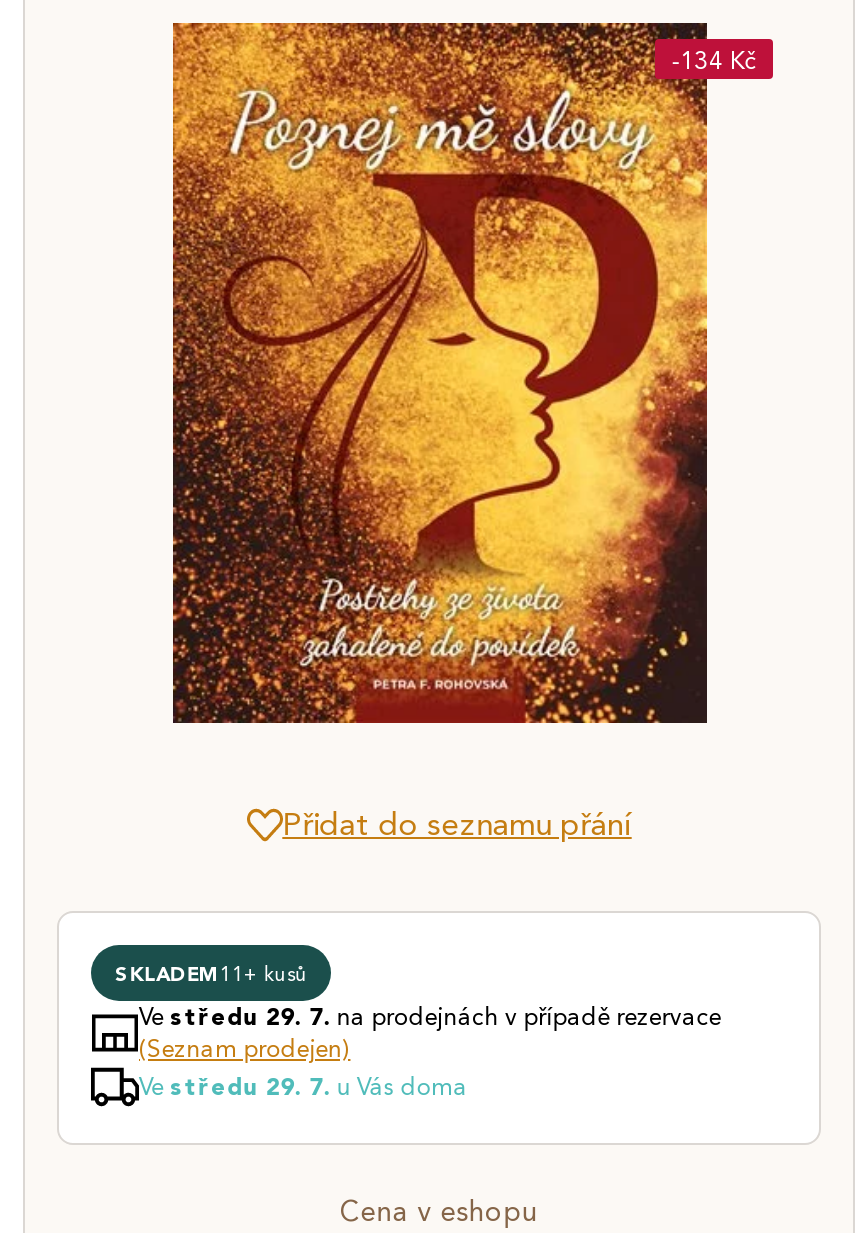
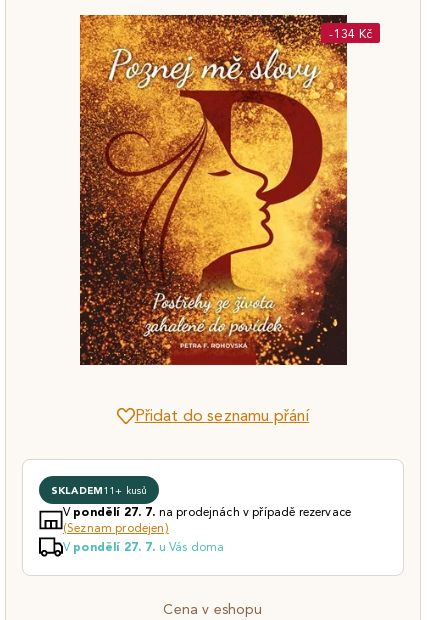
- Vestředu 29. 7. na prodejnách v případě rezervace
+ Vpondělí 27. 7. na prodejnách v případě rezervace

- Ve středu 29. 7. u Vás doma
+ V pondělí 27. 7. u Vás doma
